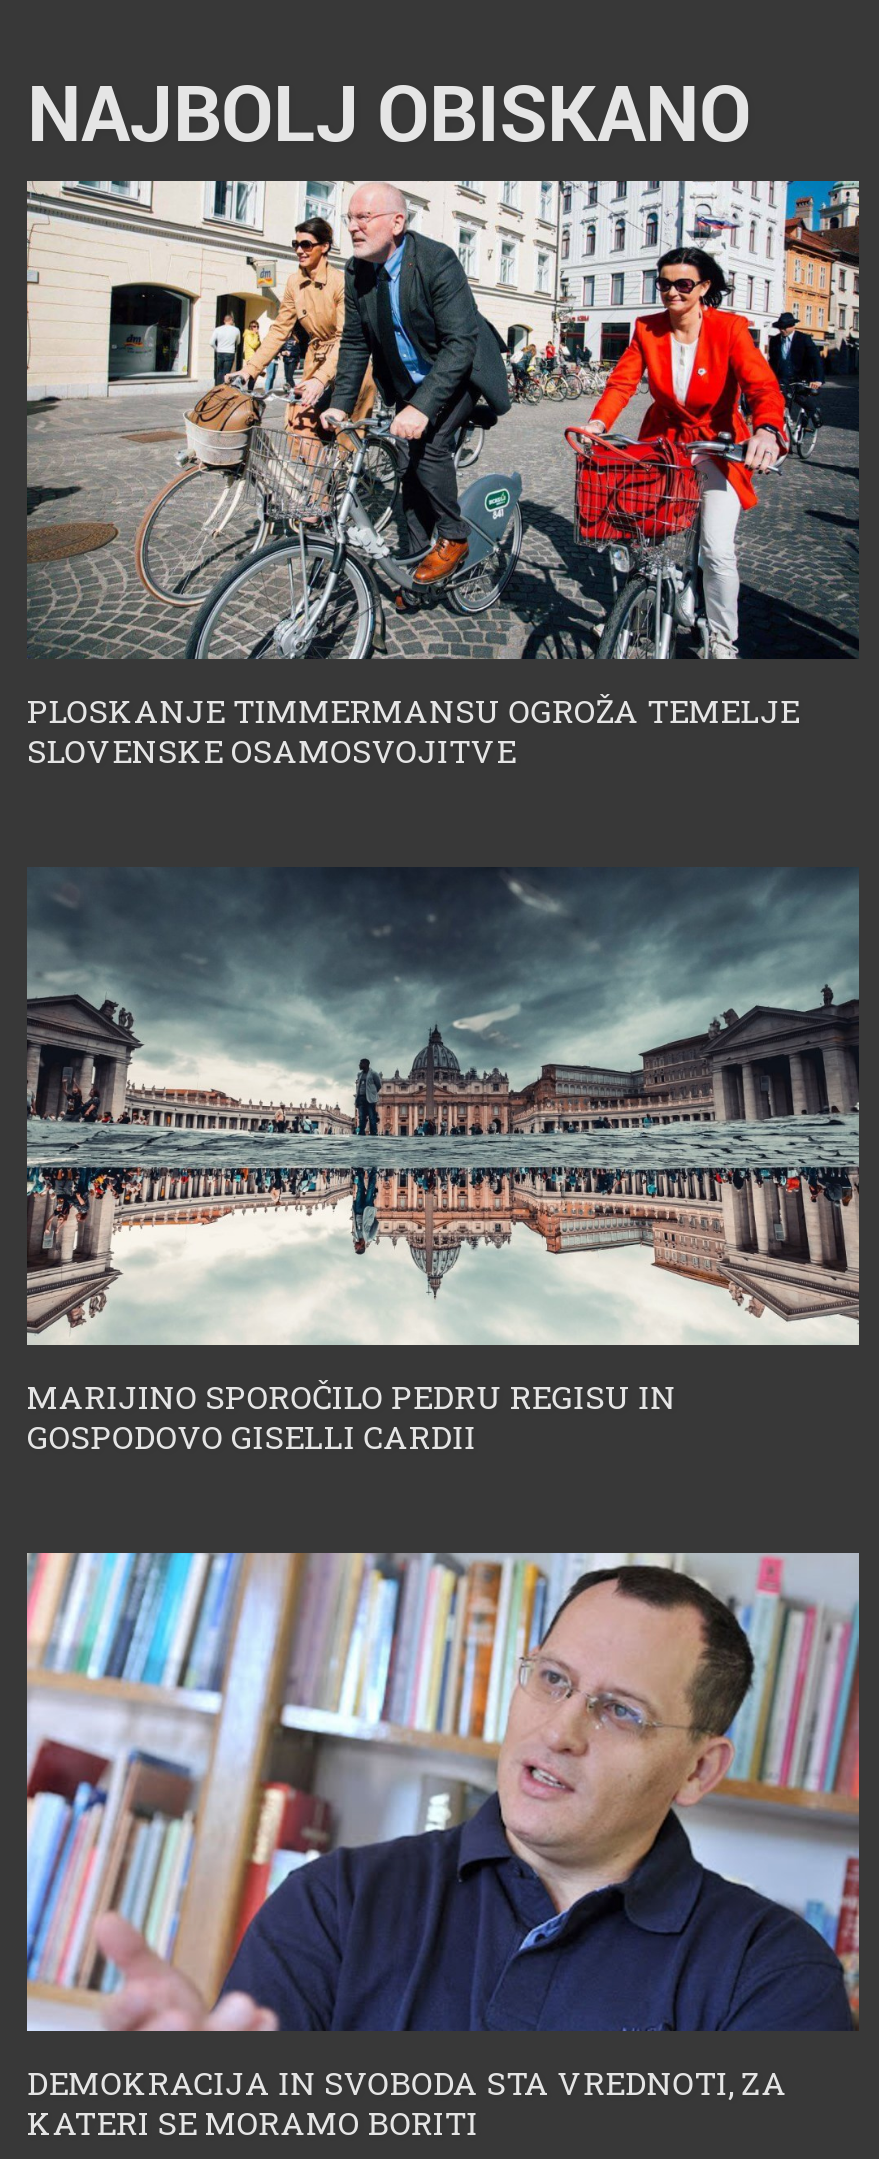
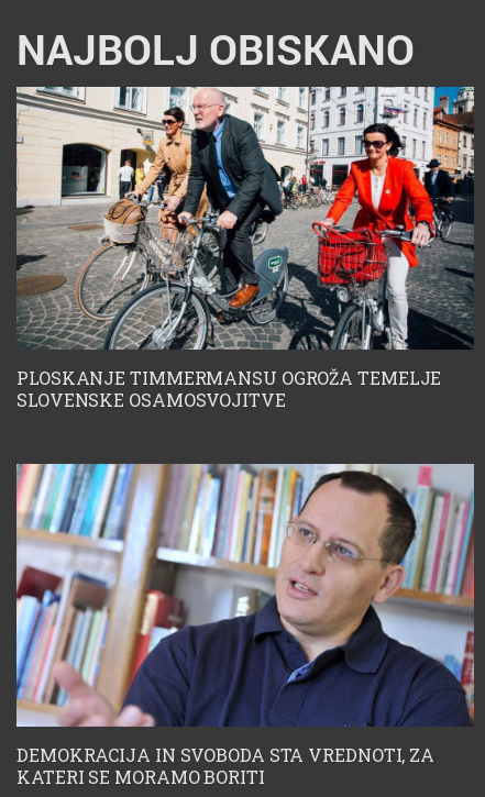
- [image]
- MARIJINO SPOROČILO PEDRU REGISU IN
- GOSPODOVO GISELLI CARDII
